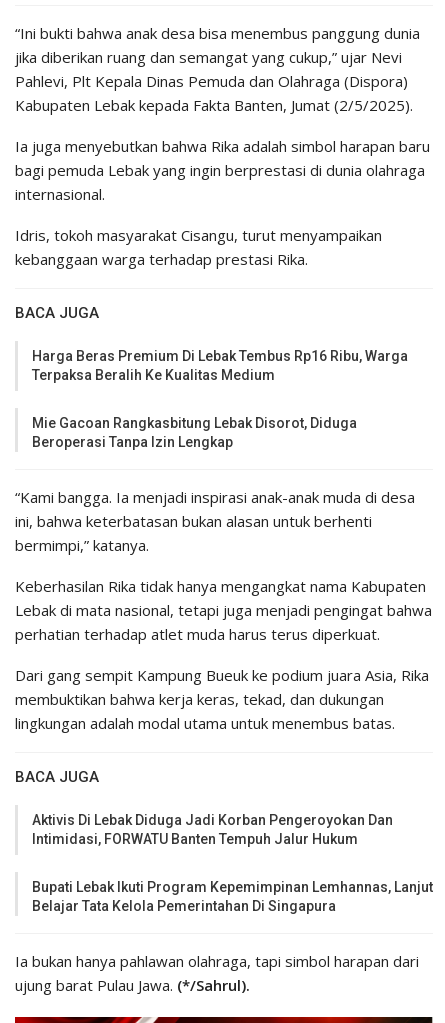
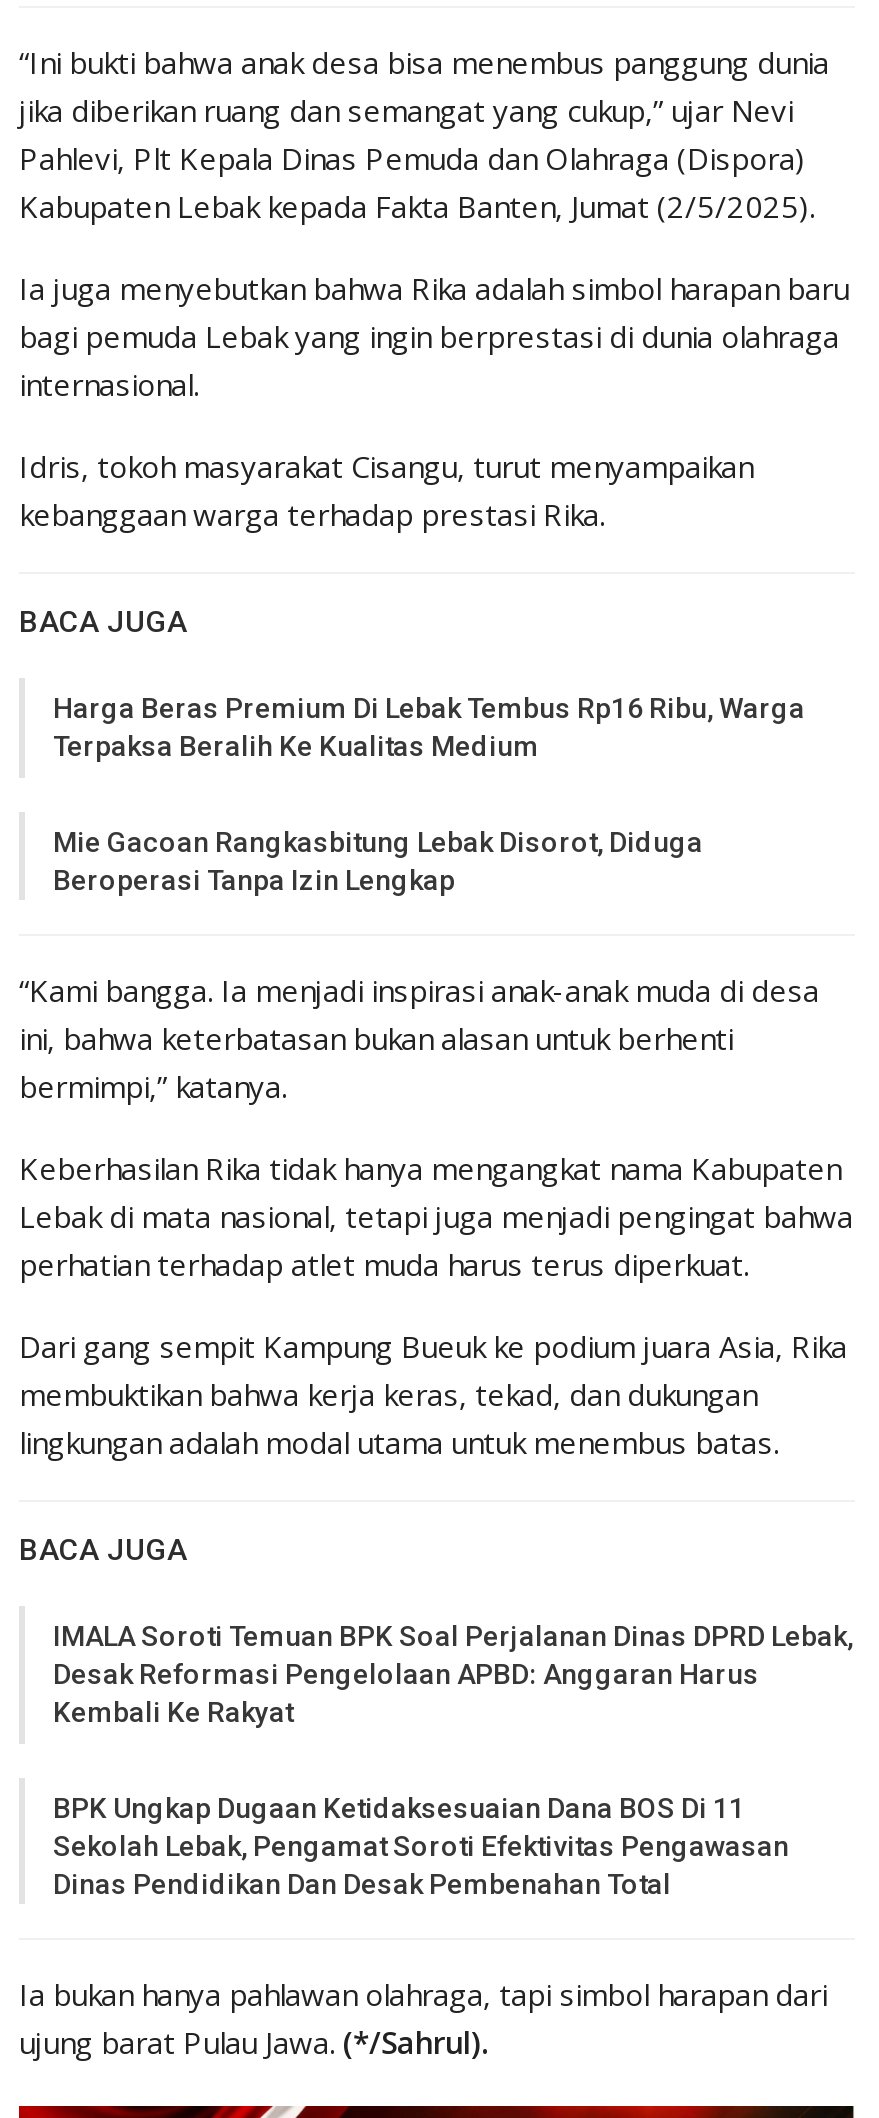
- Aktivis Di Lebak Diduga Jadi Korban Pengeroyokan Dan
- Intimidasi, FORWATU Banten Tempuh Jalur Hukum
+ IMALA Soroti Temuan BPK Soal Perjalanan Dinas DPRD Lebak,
+ Desak Reformasi Pengelolaan APBD: Anggaran Harus
+ Kembali Ke Rakyat

- Bupati Lebak Ikuti Program Kepemimpinan Lemhannas, Lanjut
- Belajar Tata Kelola Pemerintahan Di Singapura
+ BPK Ungkap Dugaan Ketidaksesuaian Dana BOS Di 11
+ Sekolah Lebak, Pengamat Soroti Efektivitas Pengawasan
+ Dinas Pendidikan Dan Desak Pembenahan Total
